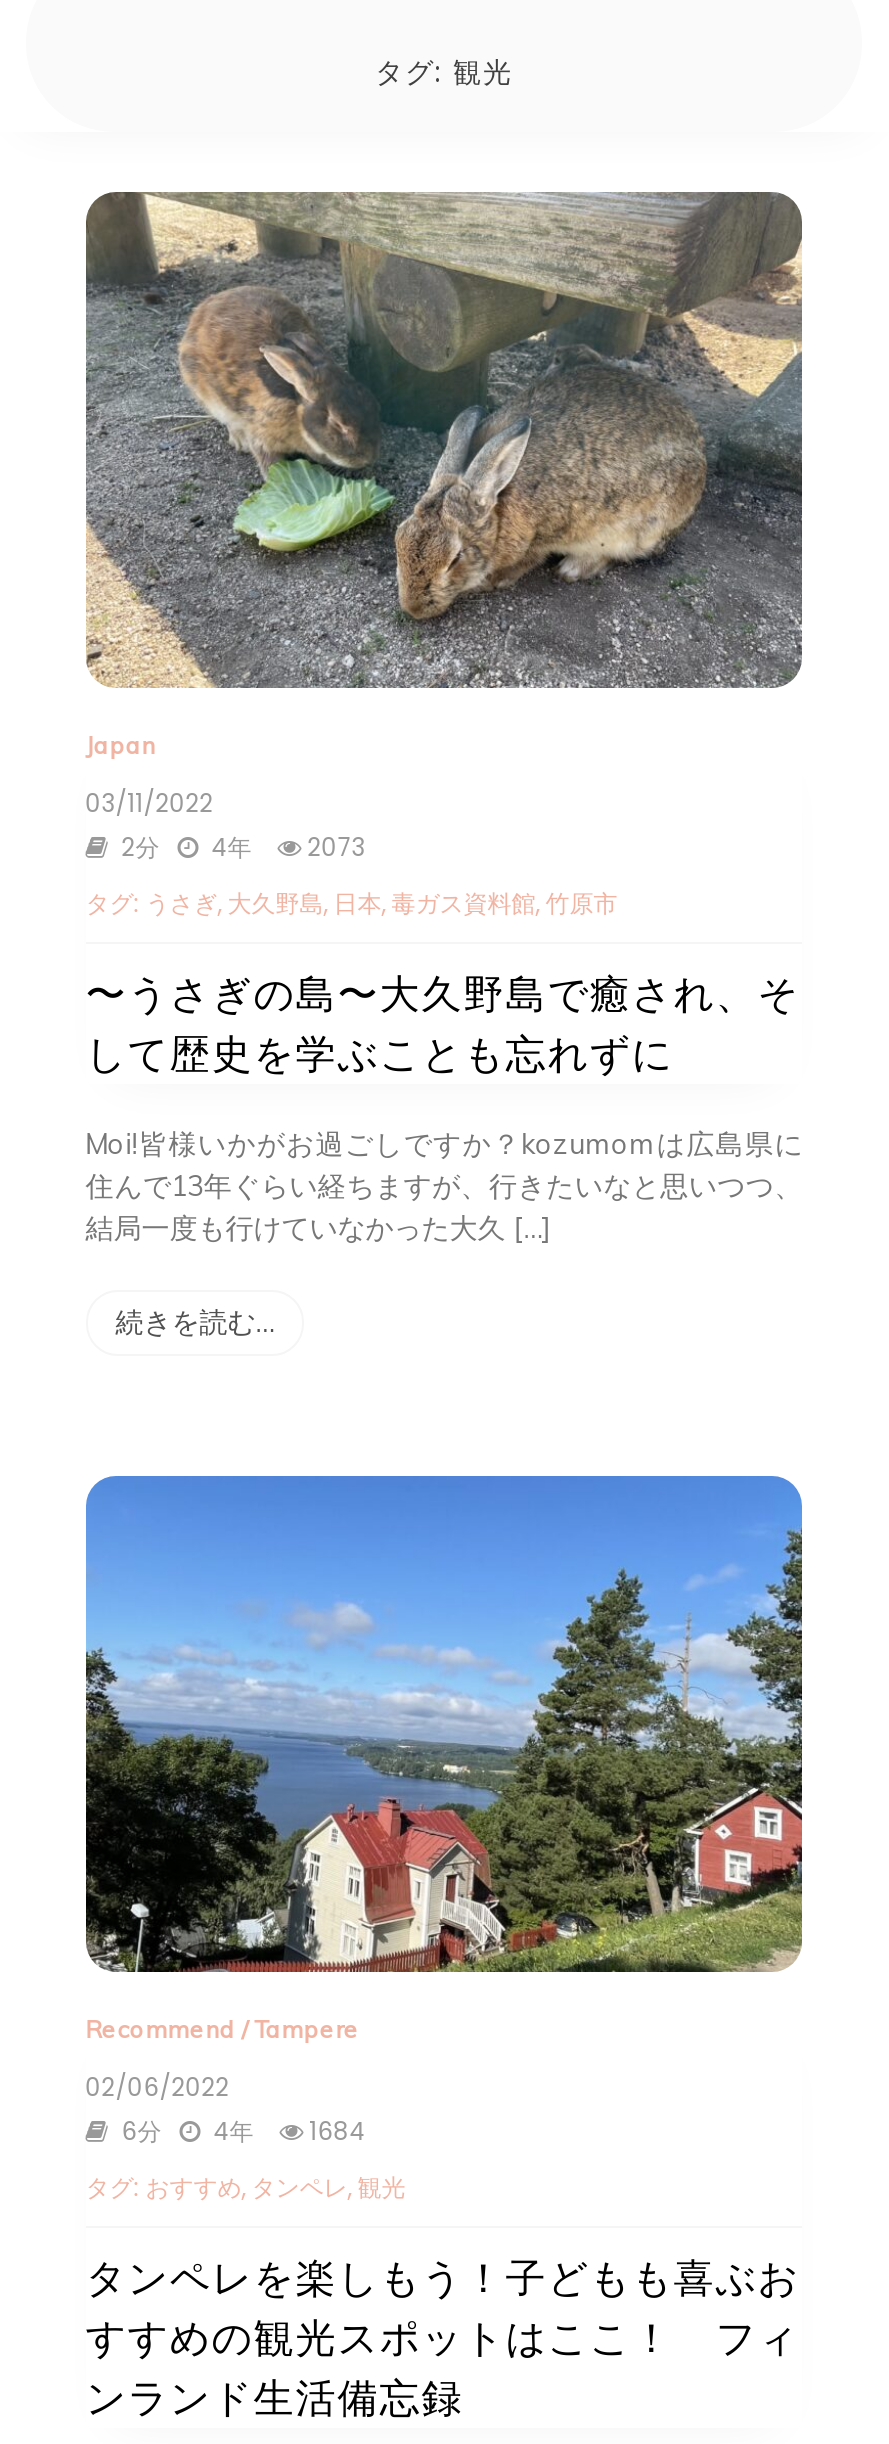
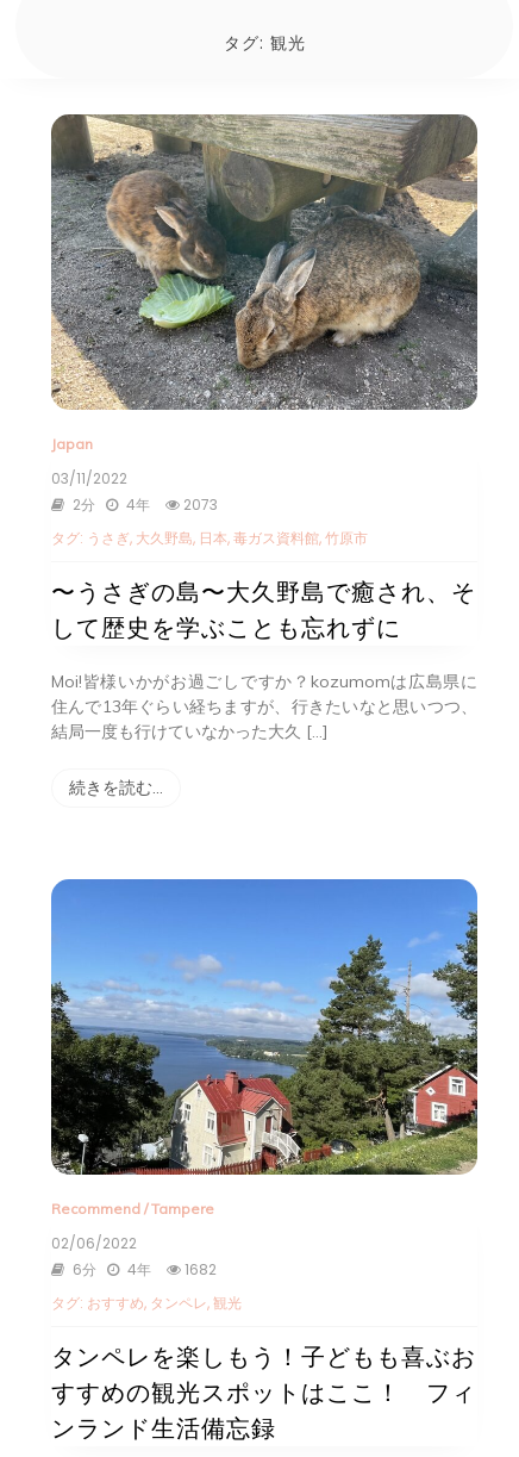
- 6分 4年 1684
+ 6分 4年 1682
